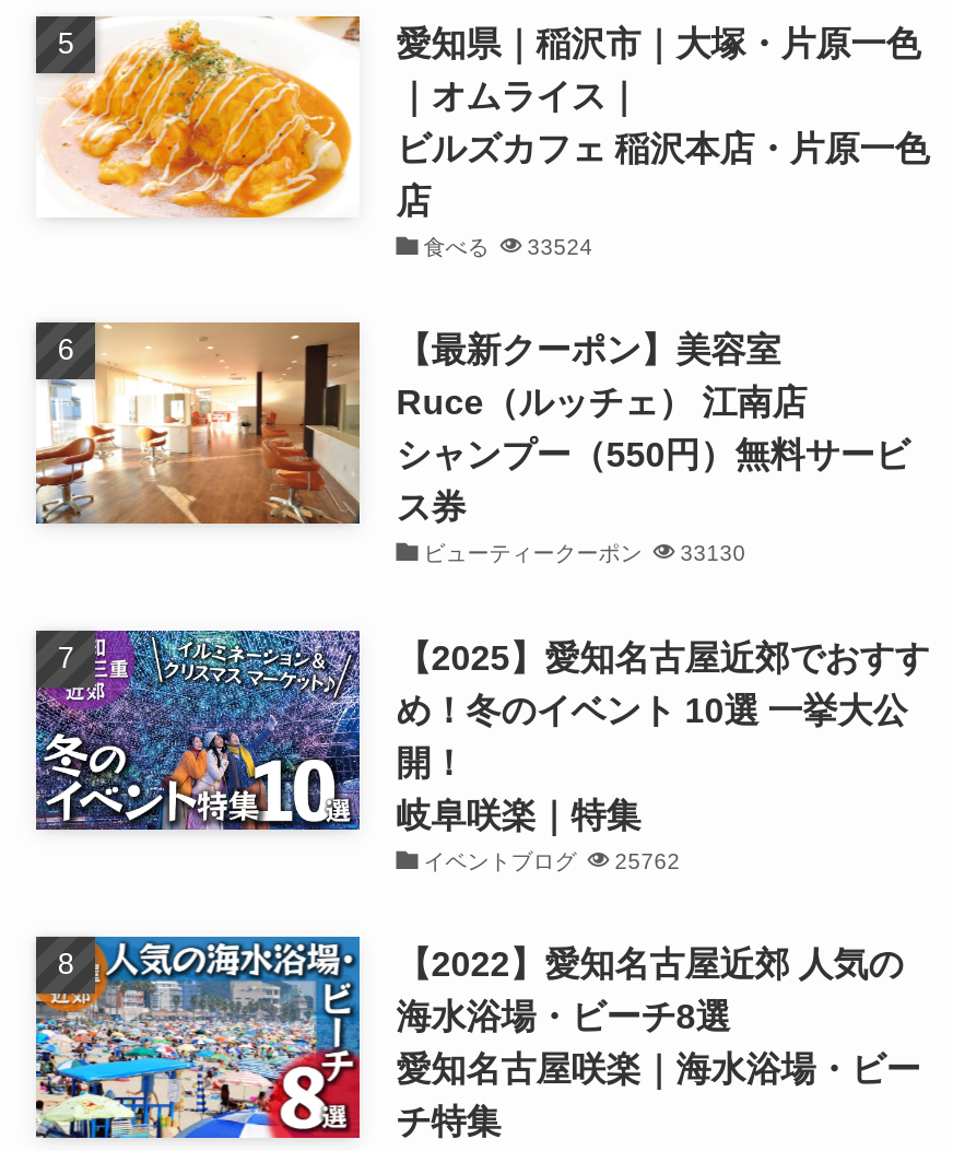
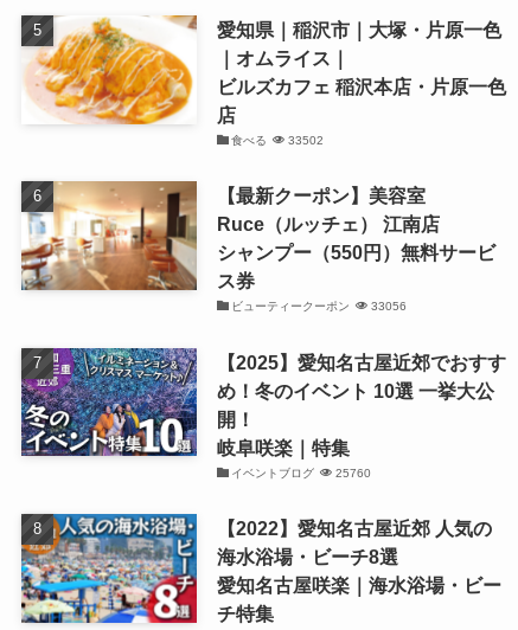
- 食べる 33524
+ 食べる 33502

- ビューティークーポン 33130
+ ビューティークーポン 33056

- イベントブログ 25762
+ イベントブログ 25760
